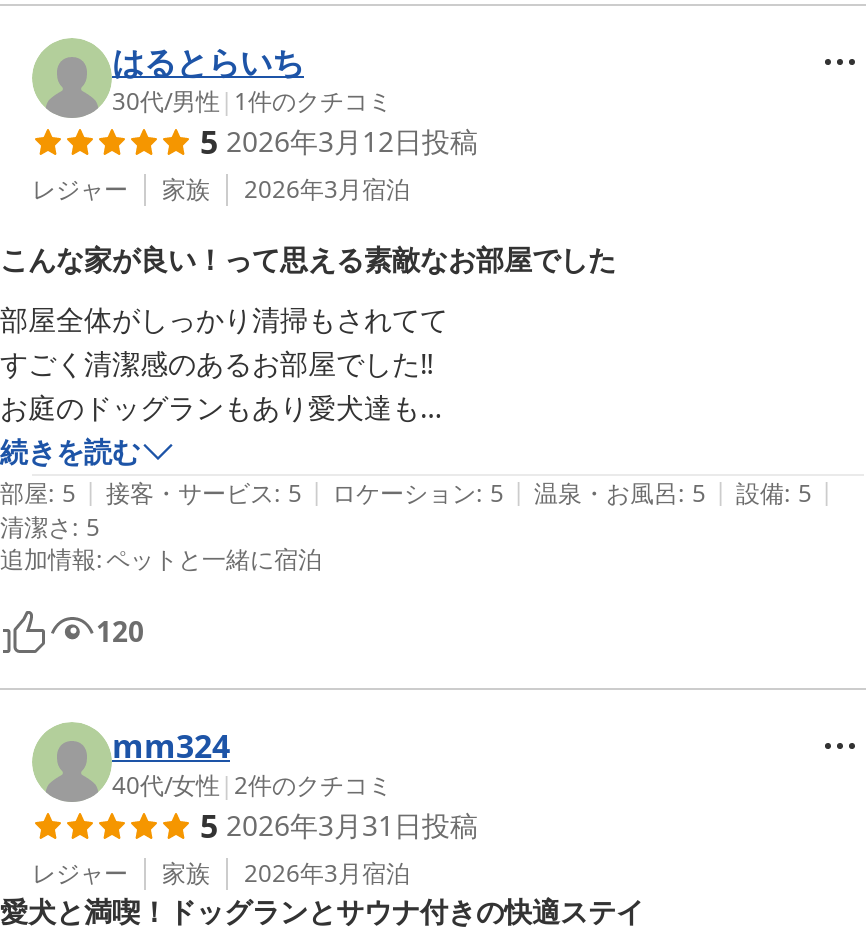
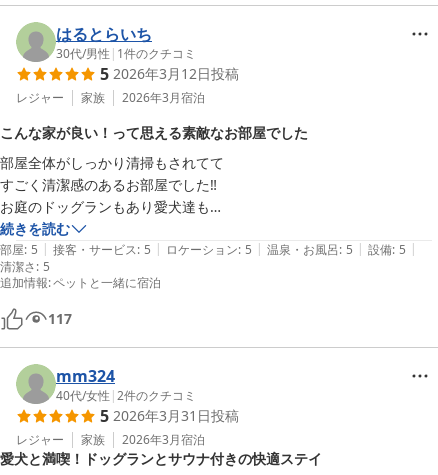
- 120
+ 117
